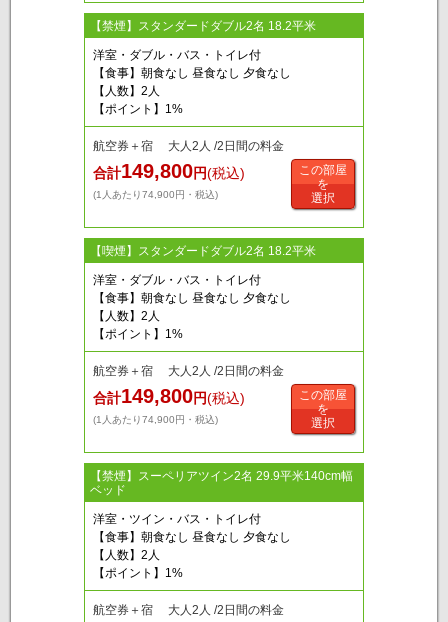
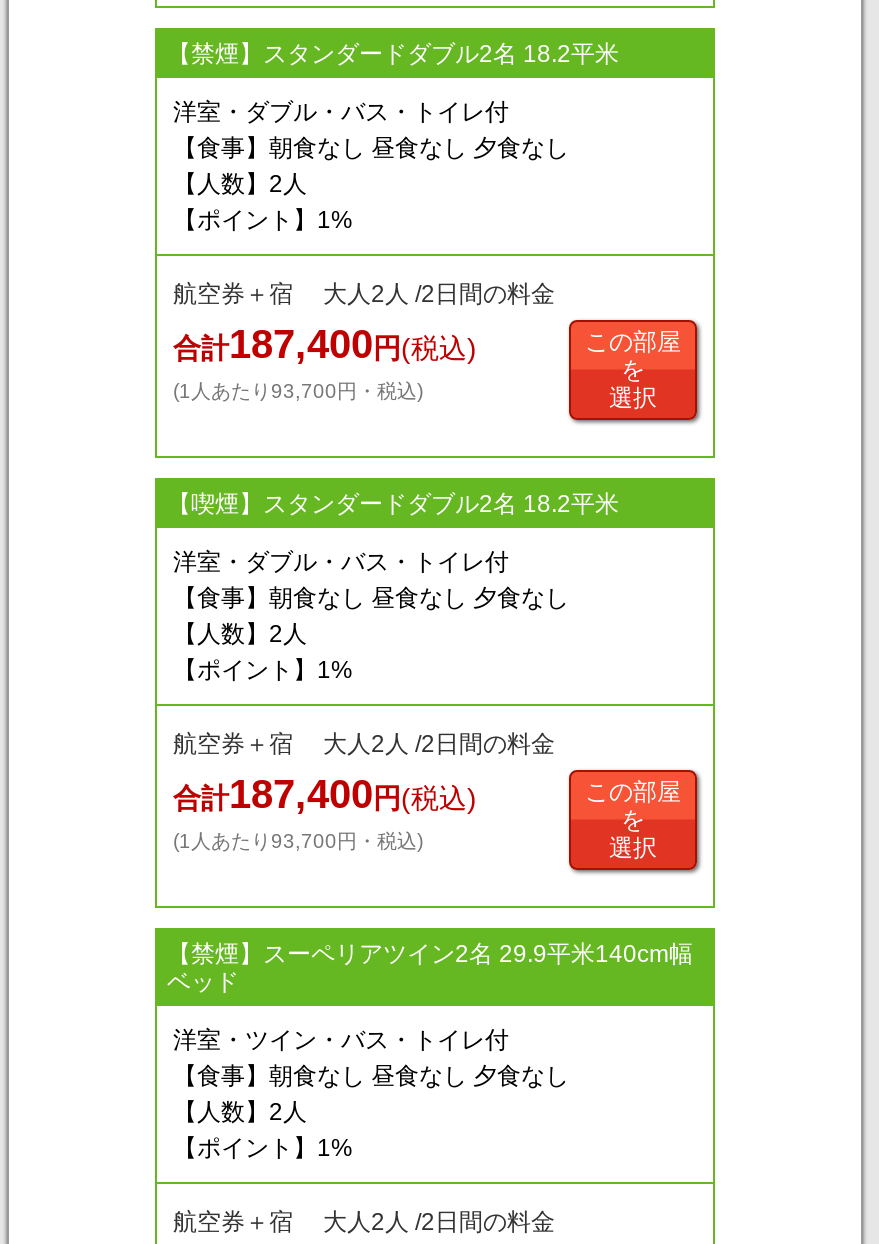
- 合計149,800円(税込)
+ 合計187,400円(税込)

- (1人あたり74,900円・税込)
+ (1人あたり93,700円・税込)

- 合計149,800円(税込)
+ 合計187,400円(税込)

- (1人あたり74,900円・税込)
+ (1人あたり93,700円・税込)
